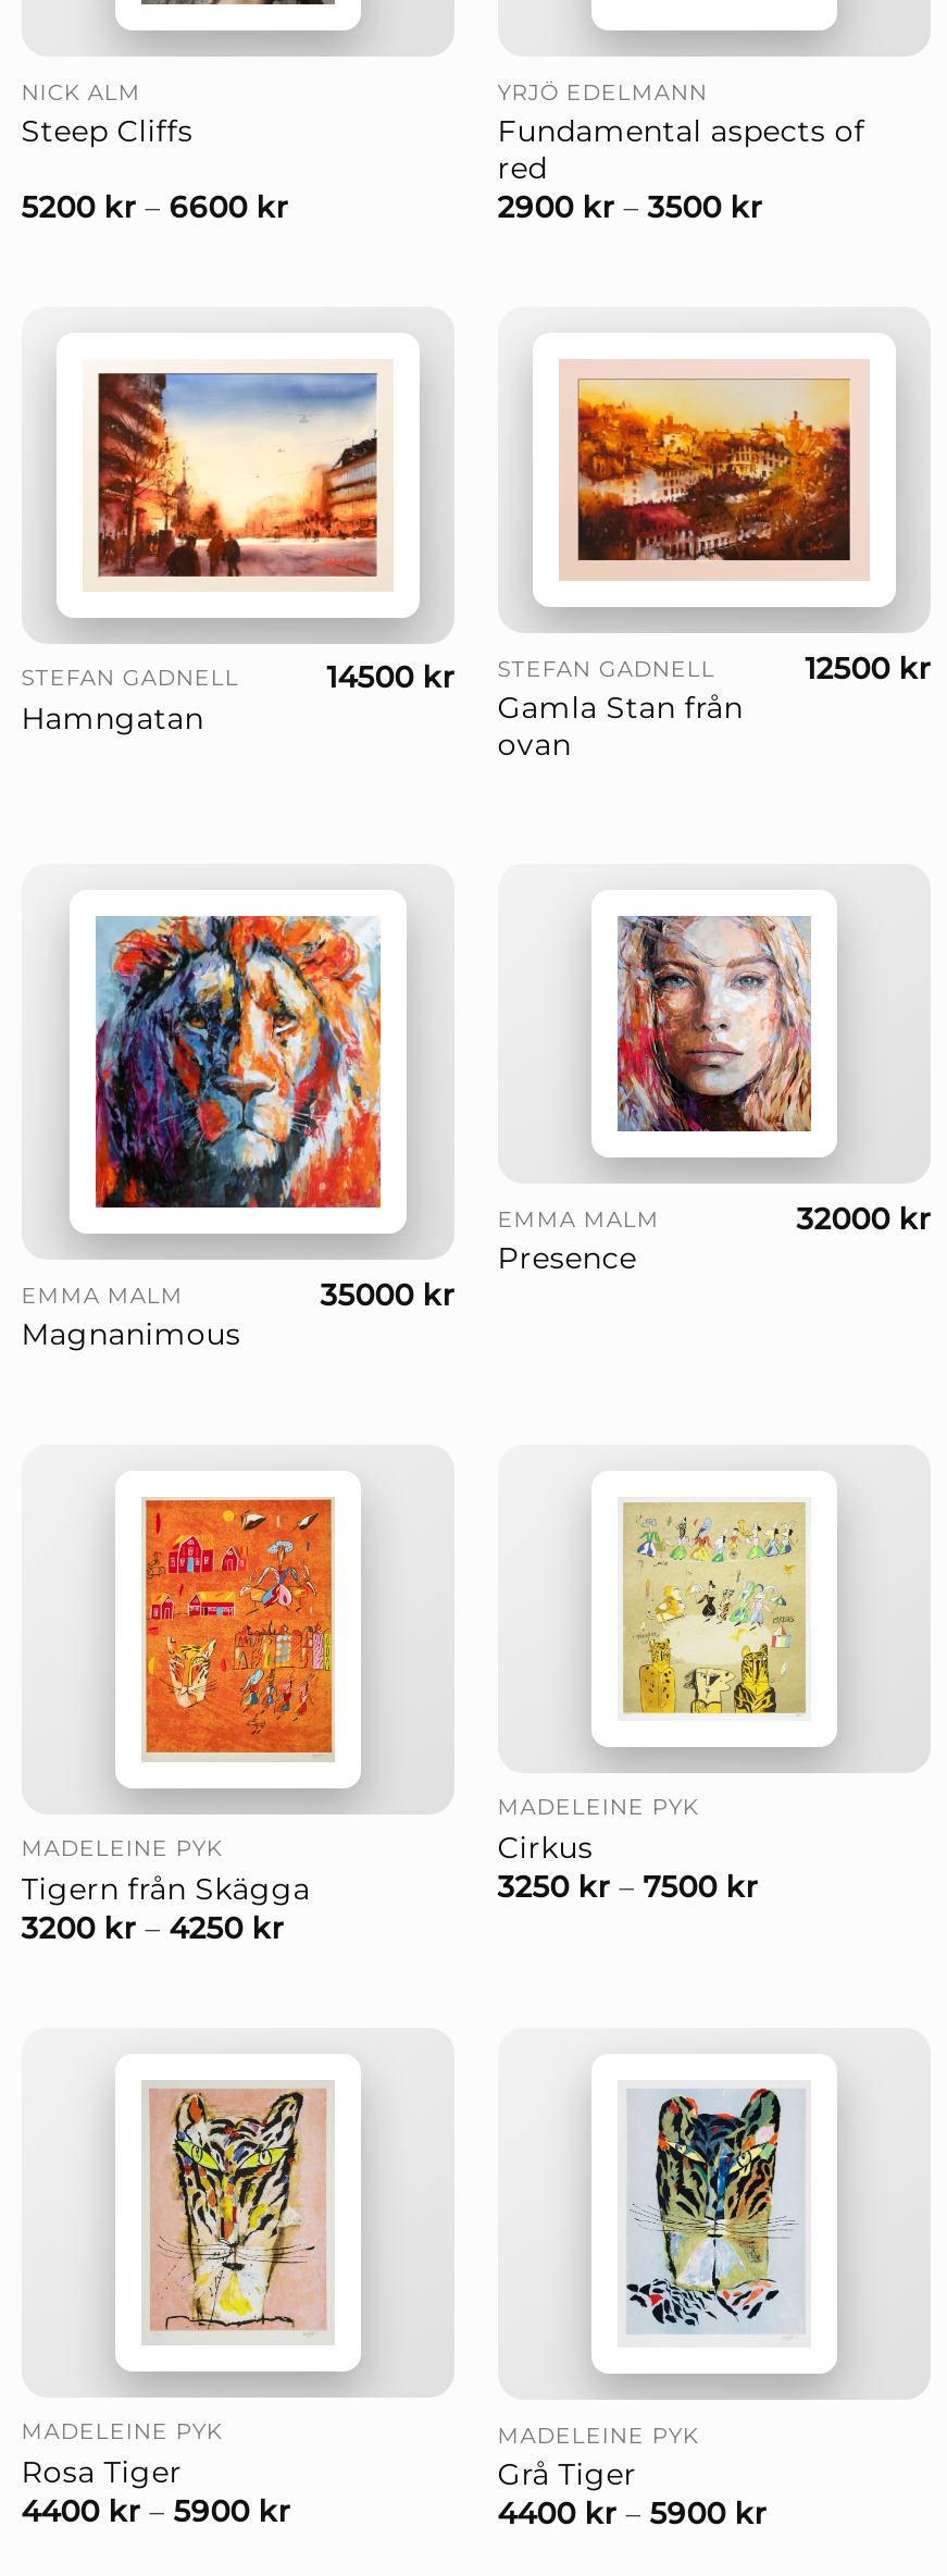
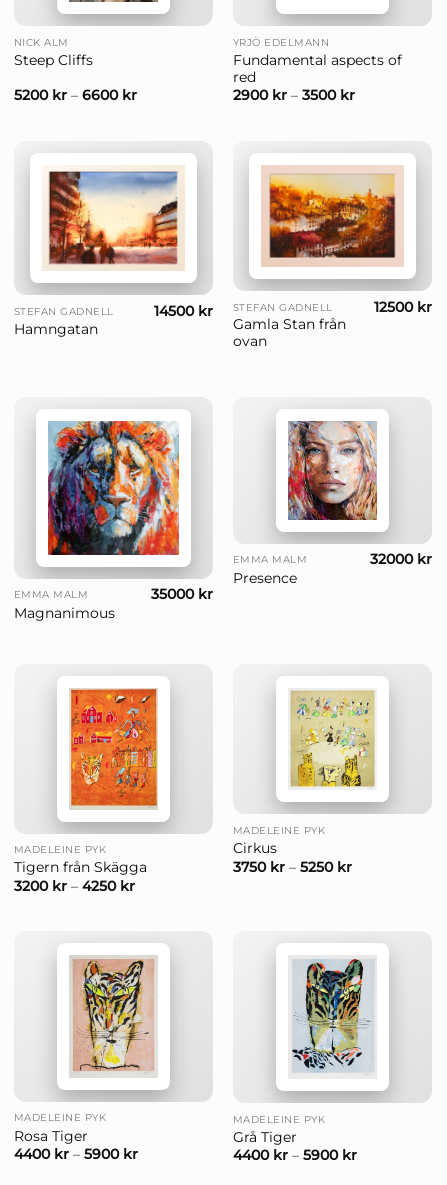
- 3250 kr – 7500 kr
+ 3750 kr – 5250 kr
